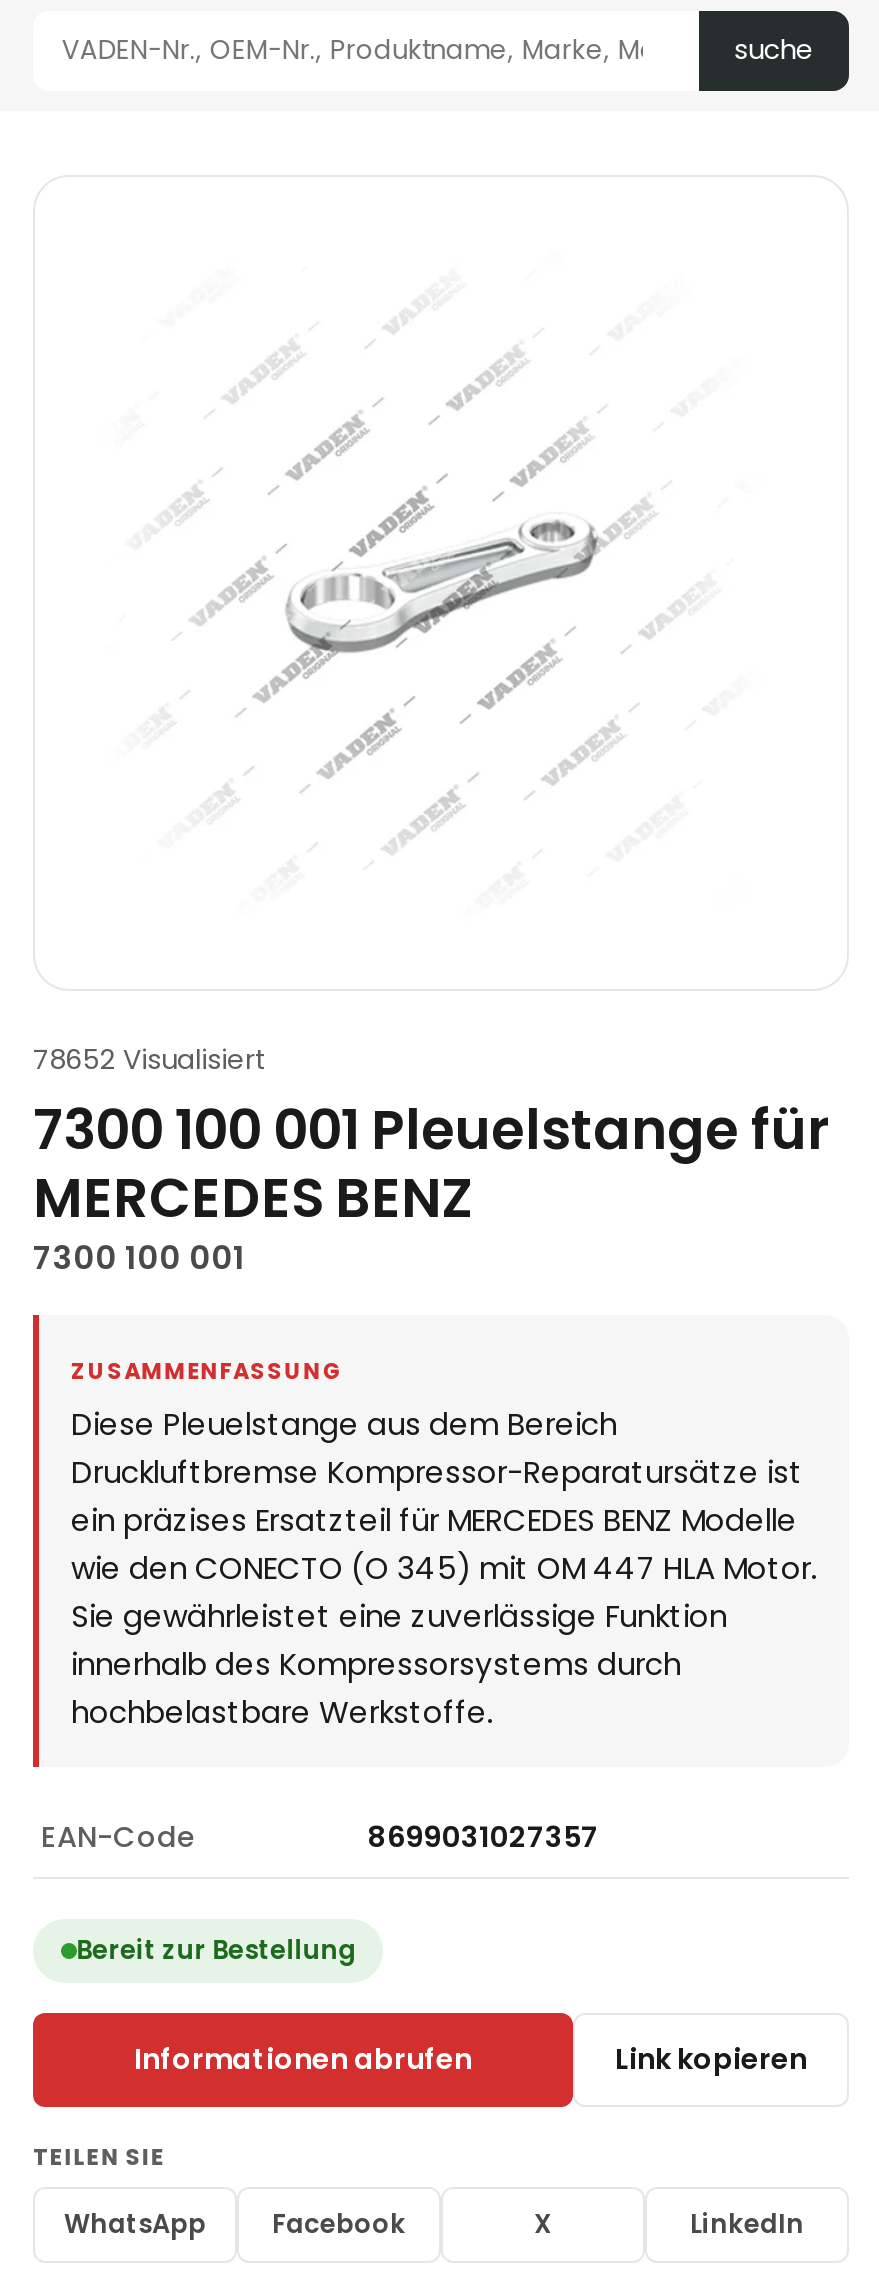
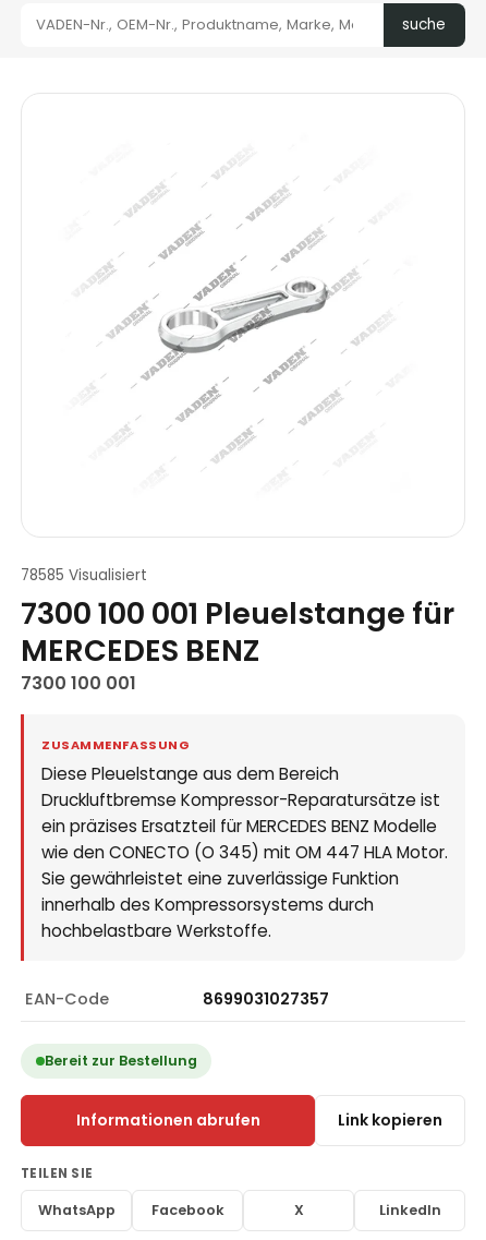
- 78652 Visualisiert
+ 78585 Visualisiert
